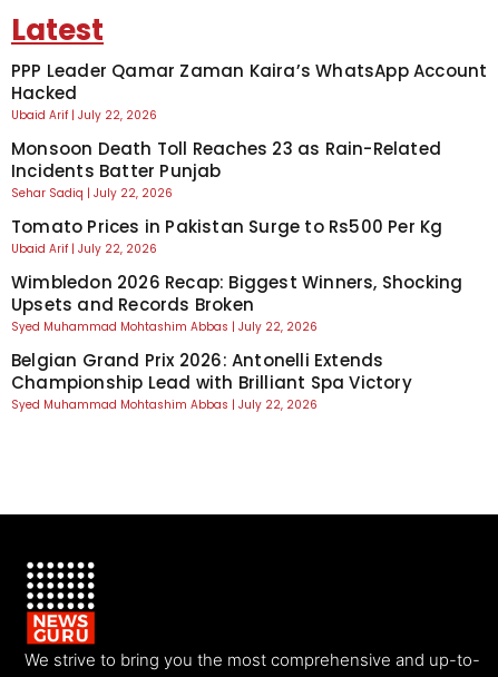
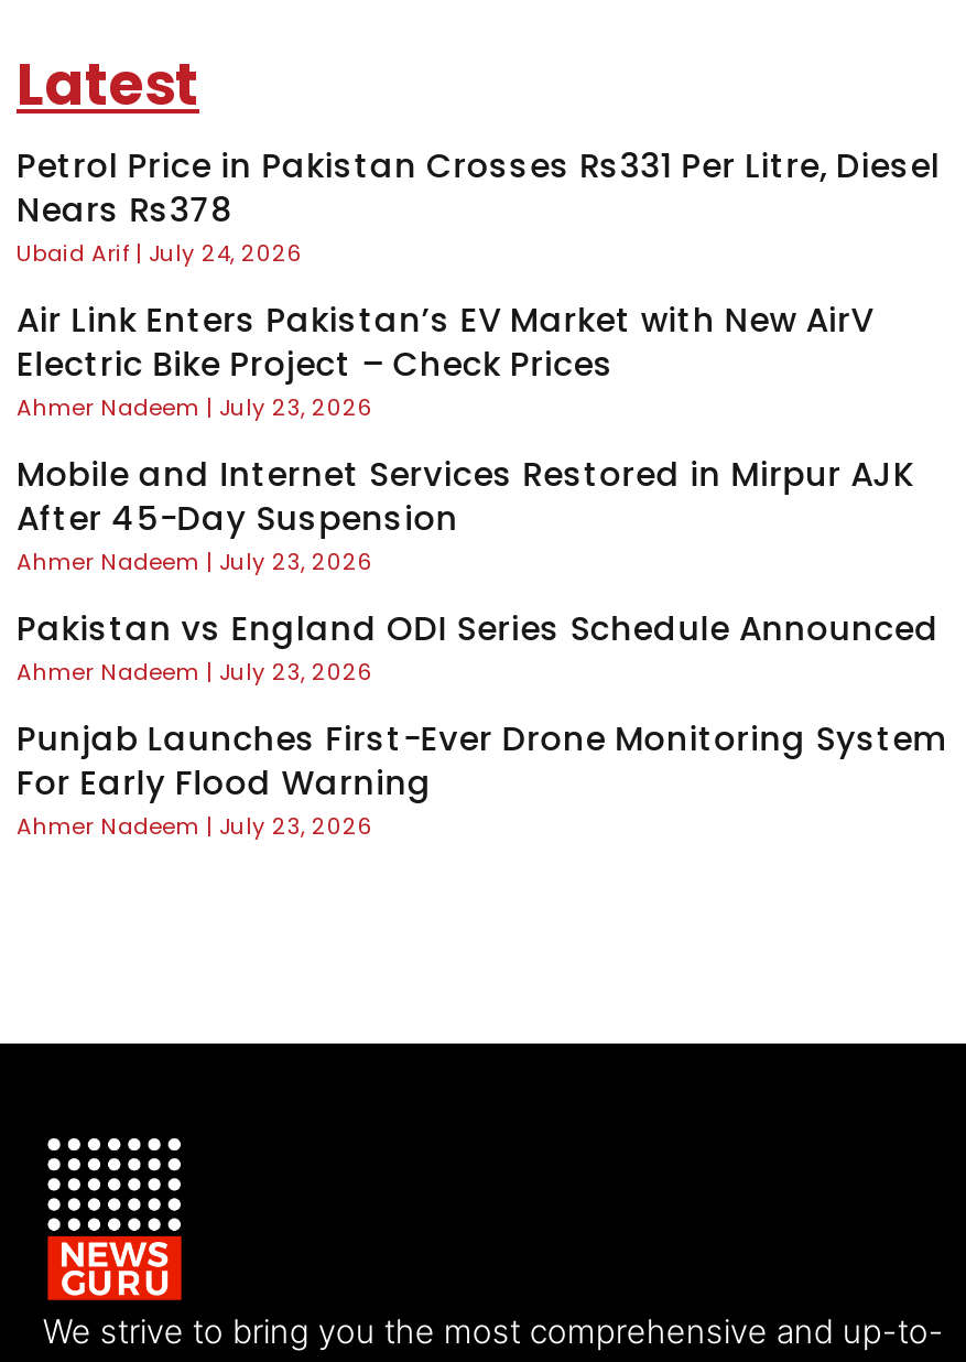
- PPP Leader Qamar Zaman Kaira’s WhatsApp Account
- Hacked
- Ubaid Arif July 22, 2026
+ Petrol Price in Pakistan Crosses Rs331 Per Litre, Diesel
+ Nears Rs378
+ Ubaid Arif July 24, 2026

- Monsoon Death Toll Reaches 23 as Rain-Related
- Incidents Batter Punjab
- Sehar Sadiq July 22, 2026
+ Air Link Enters Pakistan’s EV Market with New AirV
+ Electric Bike Project – Check Prices
+ Ahmer Nadeem July 23, 2026

- Tomato Prices in Pakistan Surge to Rs500 Per Kg
- Ubaid Arif July 22, 2026
+ Mobile and Internet Services Restored in Mirpur AJK
+ After 45-Day Suspension
+ Ahmer Nadeem July 23, 2026

- Wimbledon 2026 Recap: Biggest Winners, Shocking
- Upsets and Records Broken
- Syed Muhammad Mohtashim Abbas July 22, 2026
+ Pakistan vs England ODI Series Schedule Announced
+ Ahmer Nadeem July 23, 2026

- Belgian Grand Prix 2026: Antonelli Extends
- Championship Lead with Brilliant Spa Victory
- Syed Muhammad Mohtashim Abbas July 22, 2026
+ Punjab Launches First-Ever Drone Monitoring System
+ For Early Flood Warning
+ Ahmer Nadeem July 23, 2026
